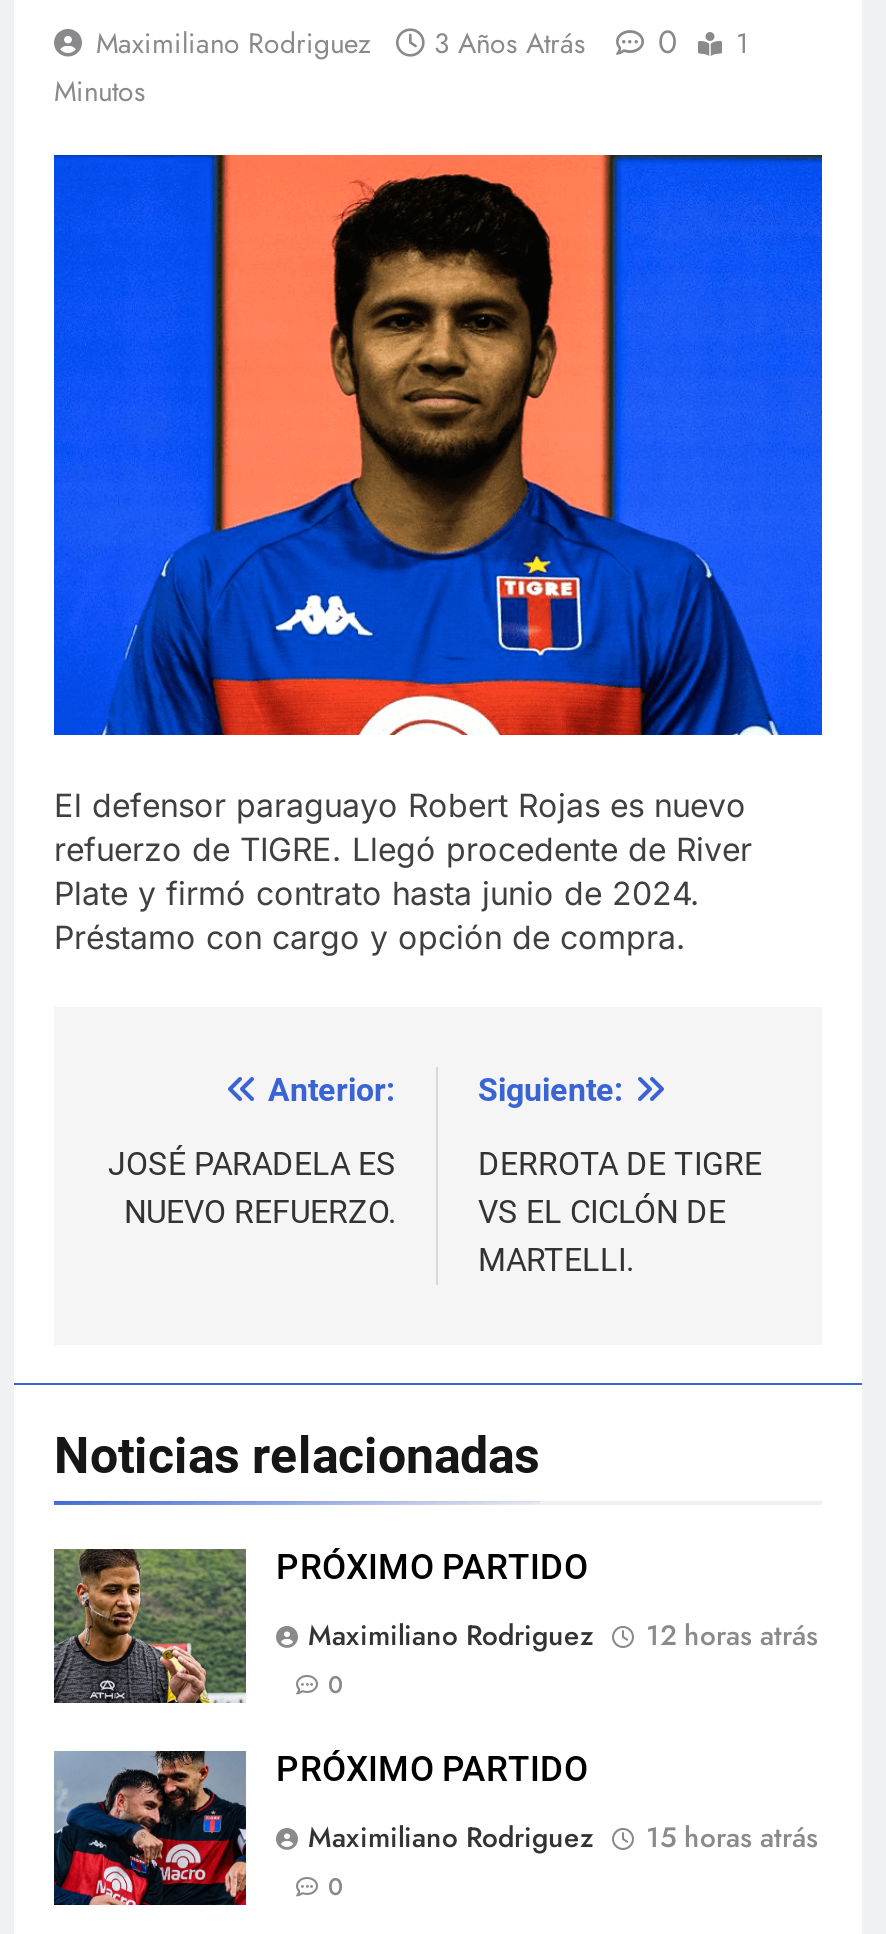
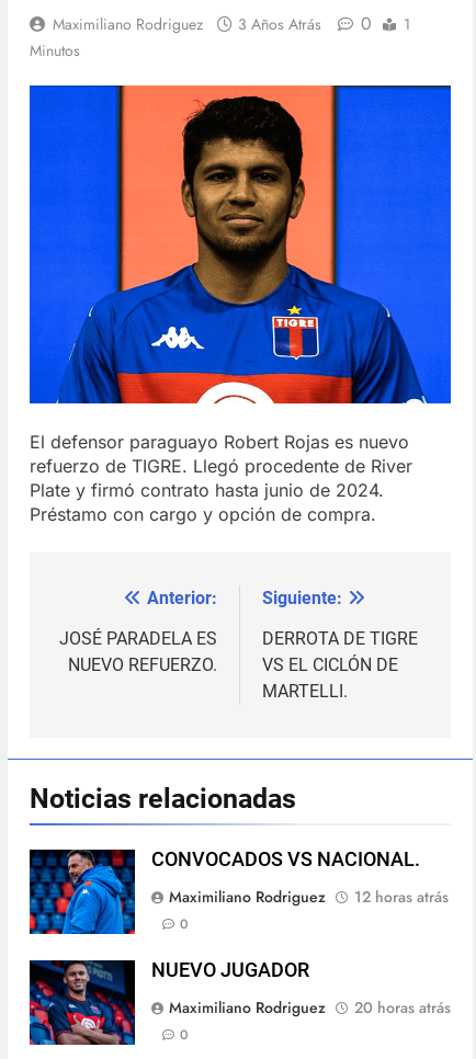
- [image]
- PRÓXIMO PARTIDO
+ [image]
+ CONVOCADOS VS NACIONAL.

- [image]
- PRÓXIMO PARTIDO
+ [image]
+ NUEVO JUGADOR

- Maximiliano Rodriguez 15 horas atrás
+ Maximiliano Rodriguez 20 horas atrás
